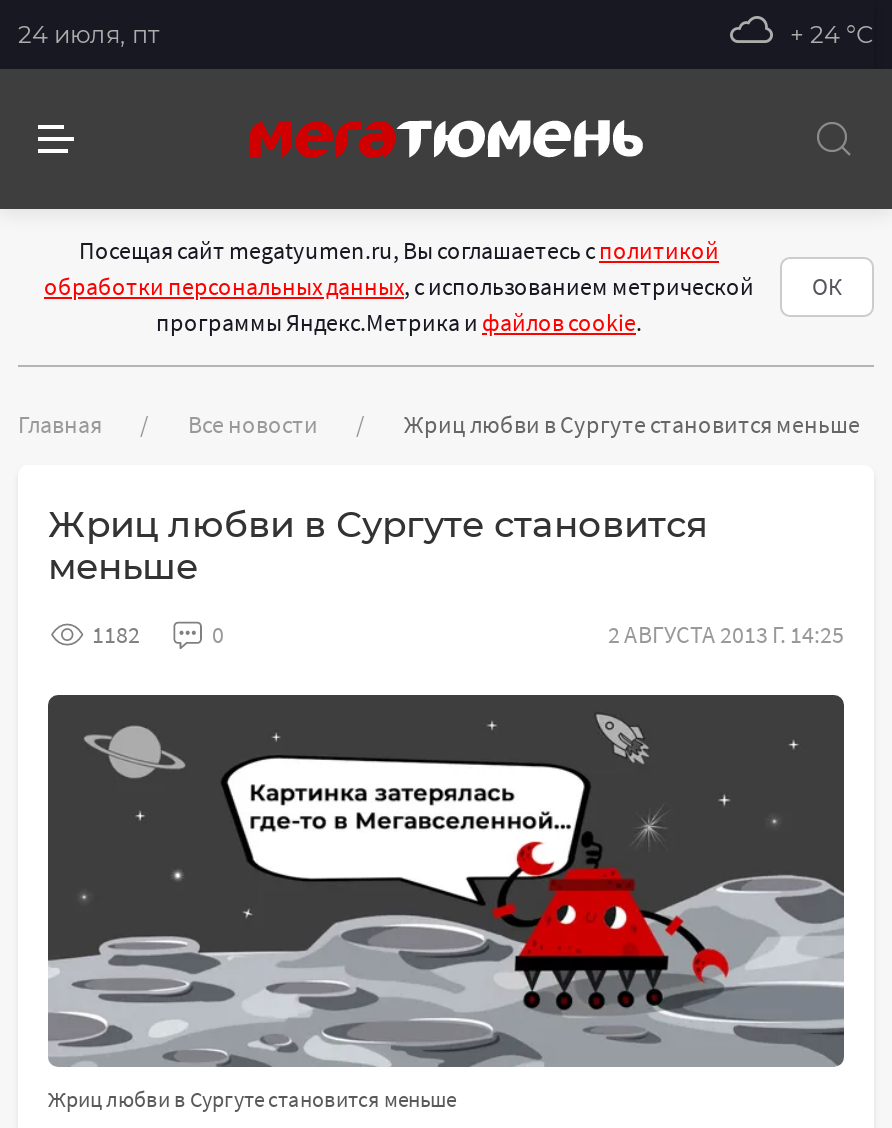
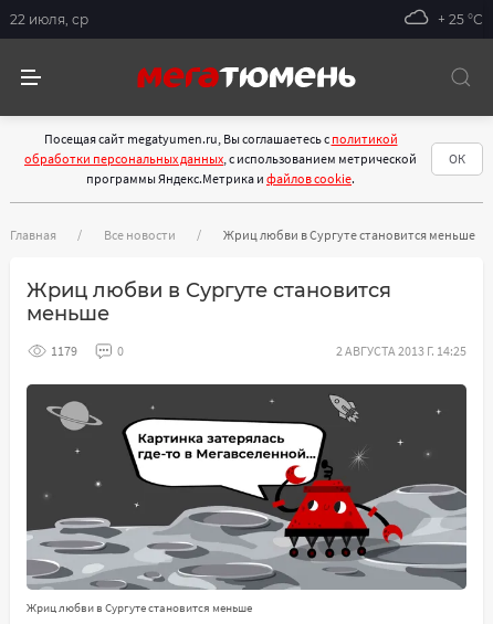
- 24 июля, пт
+ 22 июля, ср

- + 24 °С
+ + 25 °С

- 1182
+ 1179
